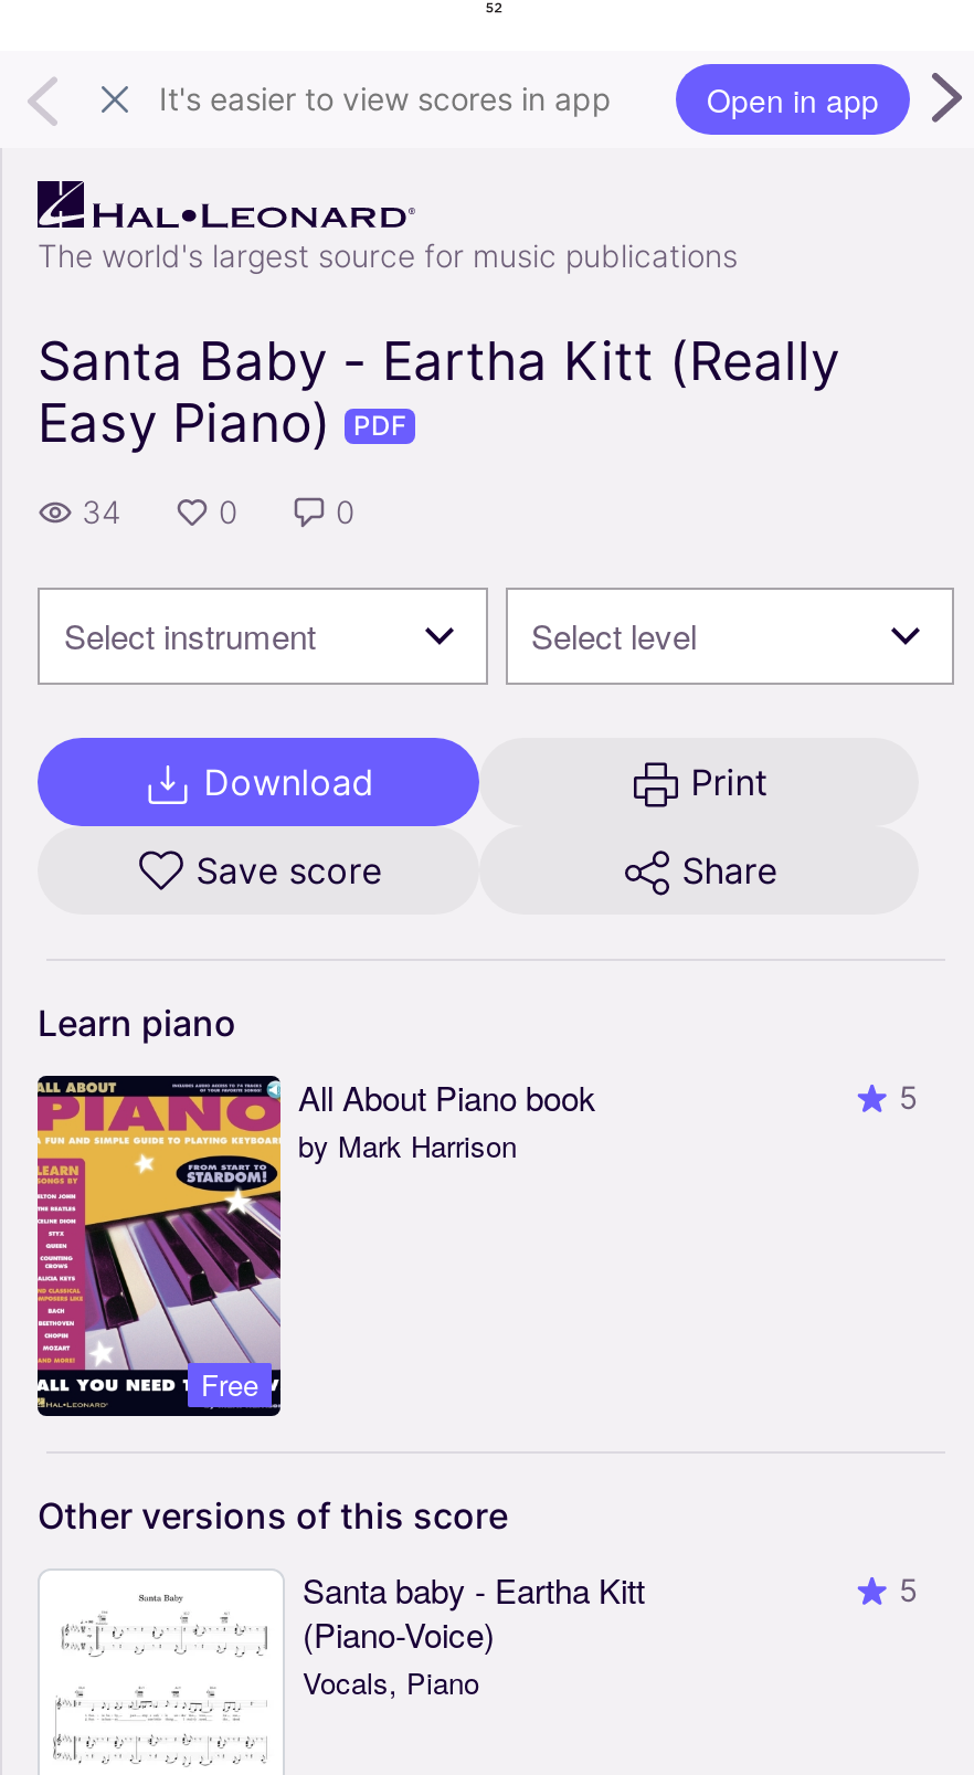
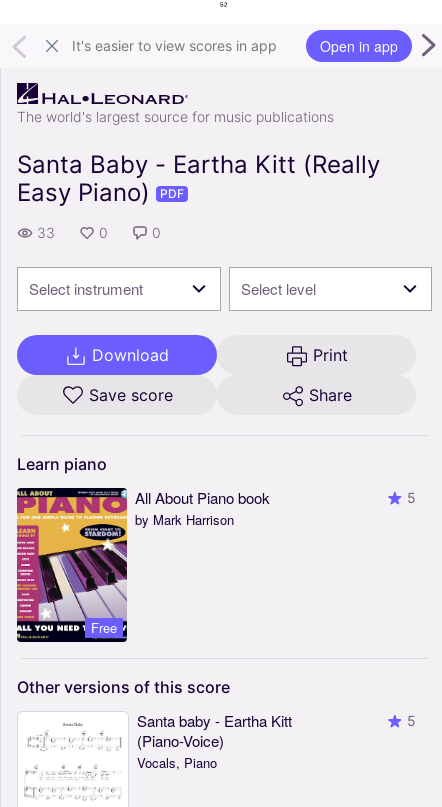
- 34
+ 33
